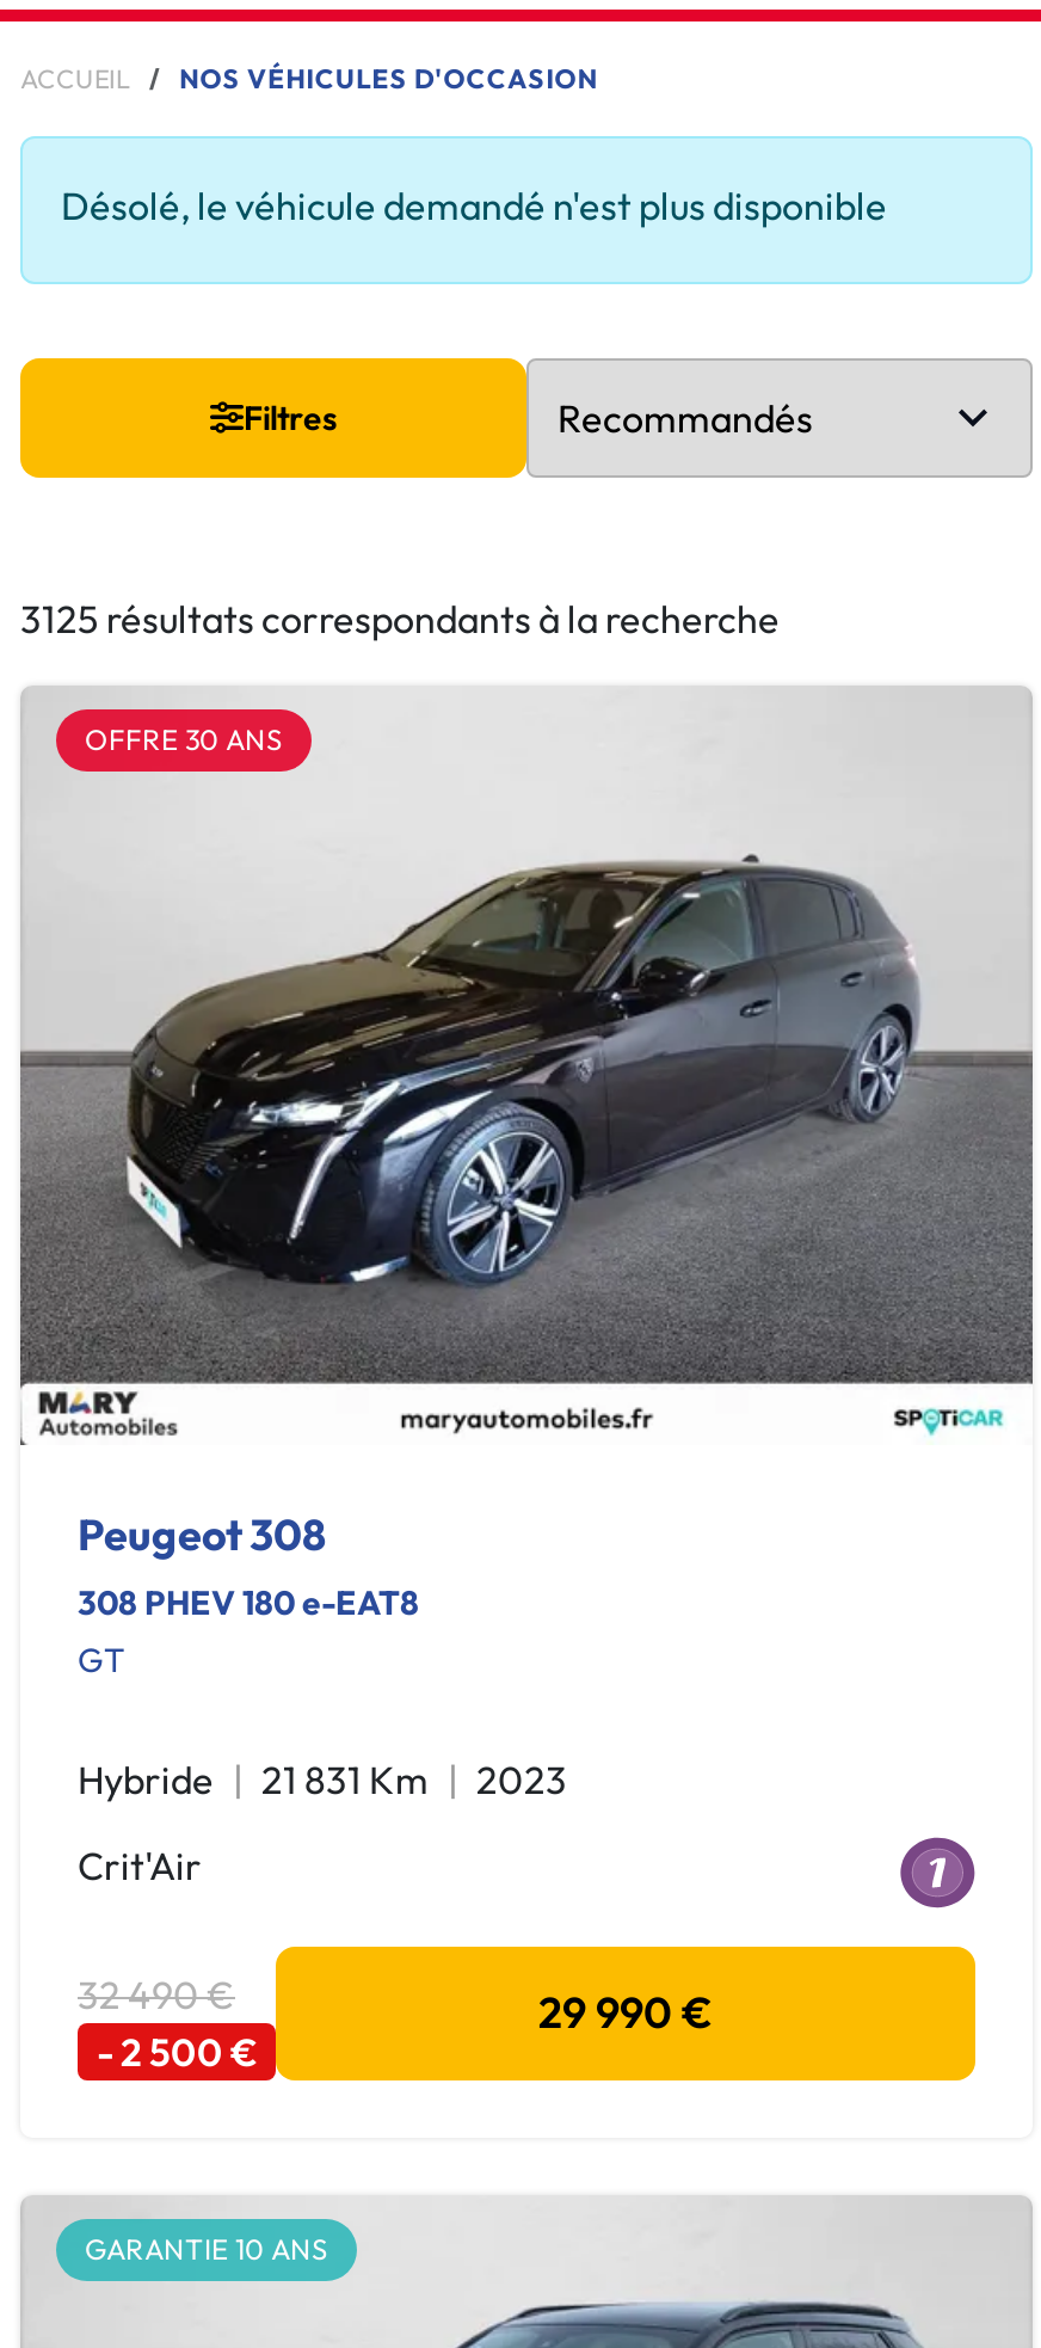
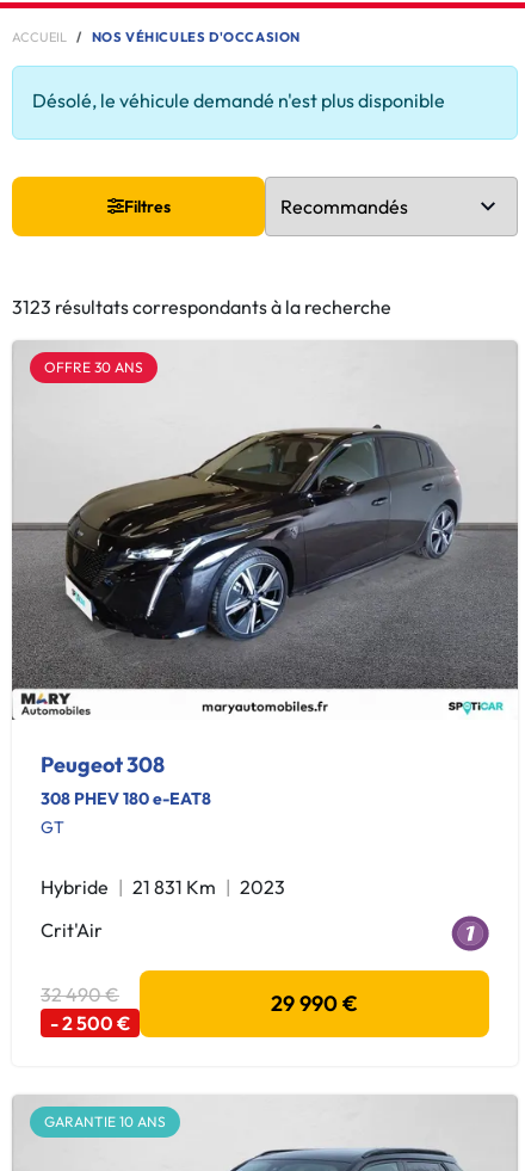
- 3125 résultats correspondants à la recherche
+ 3123 résultats correspondants à la recherche
